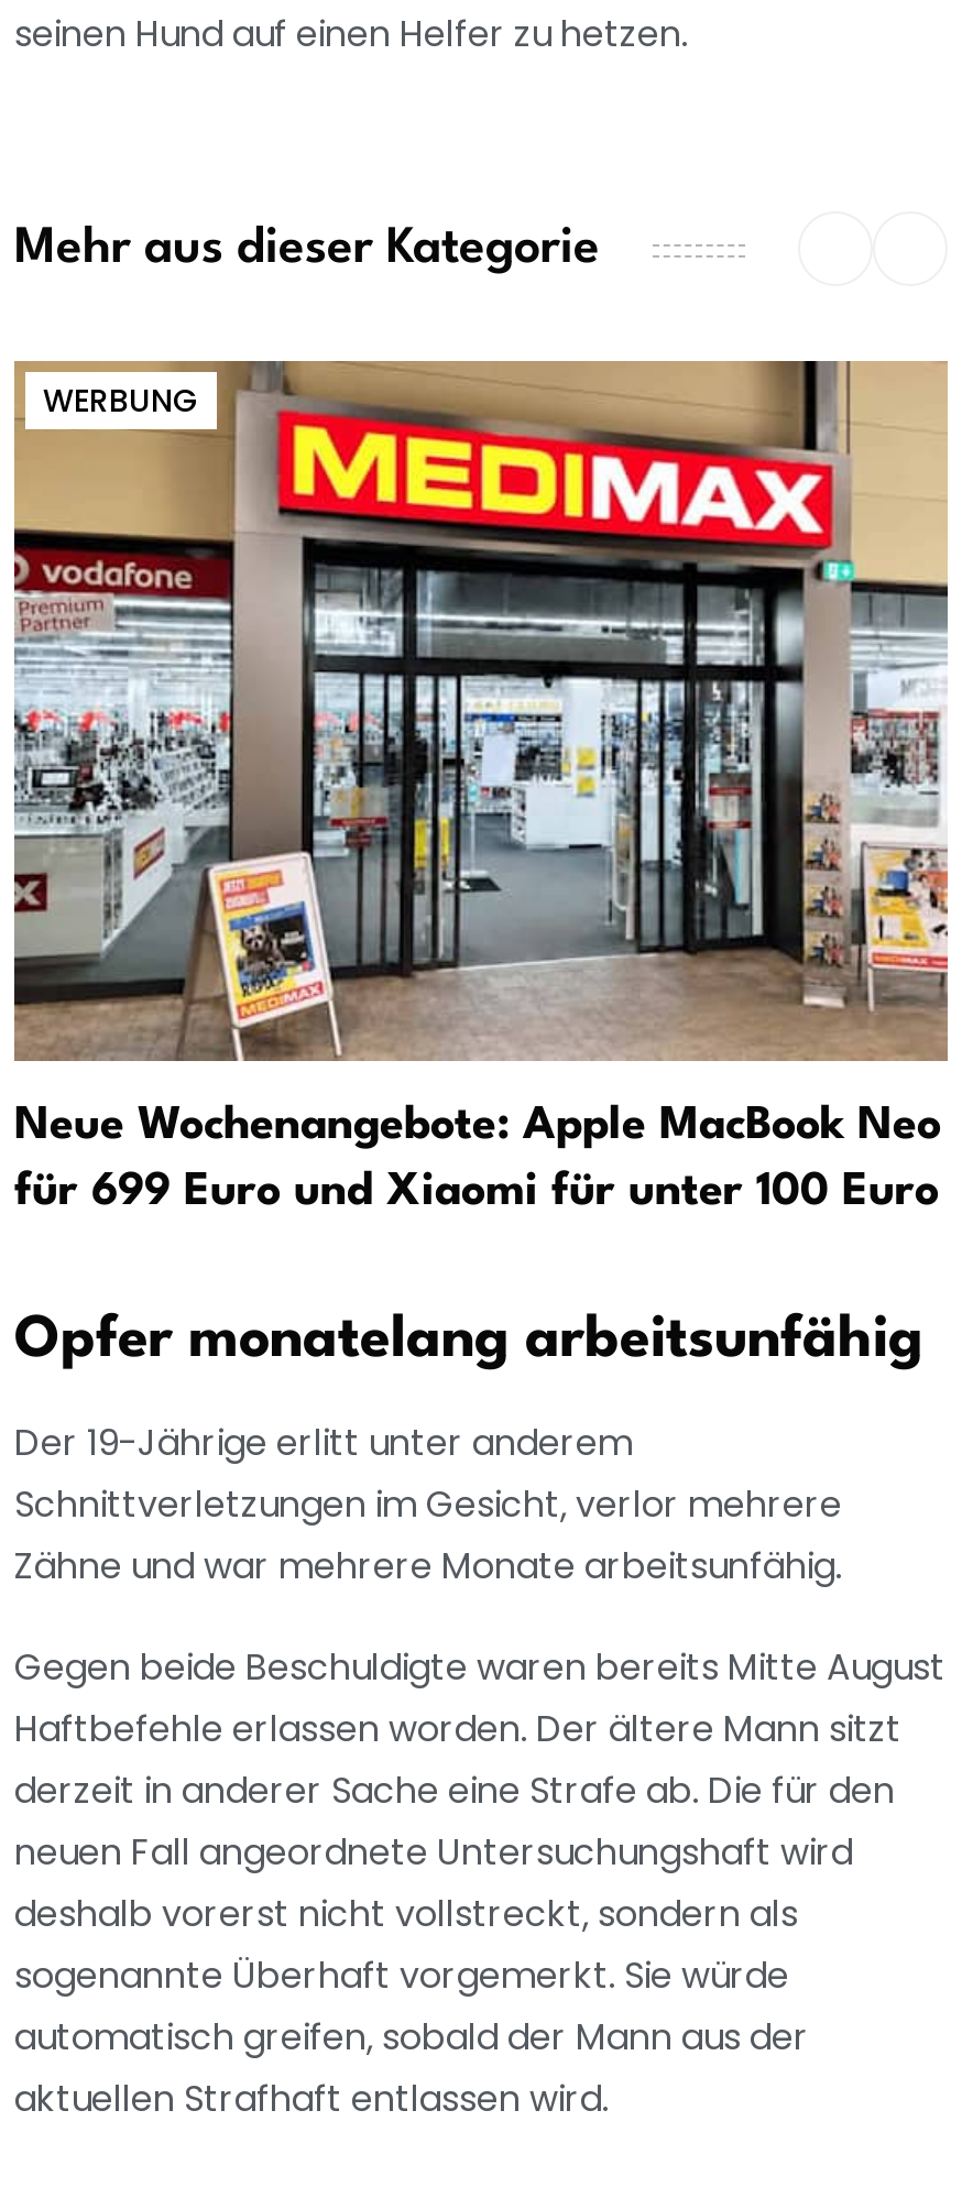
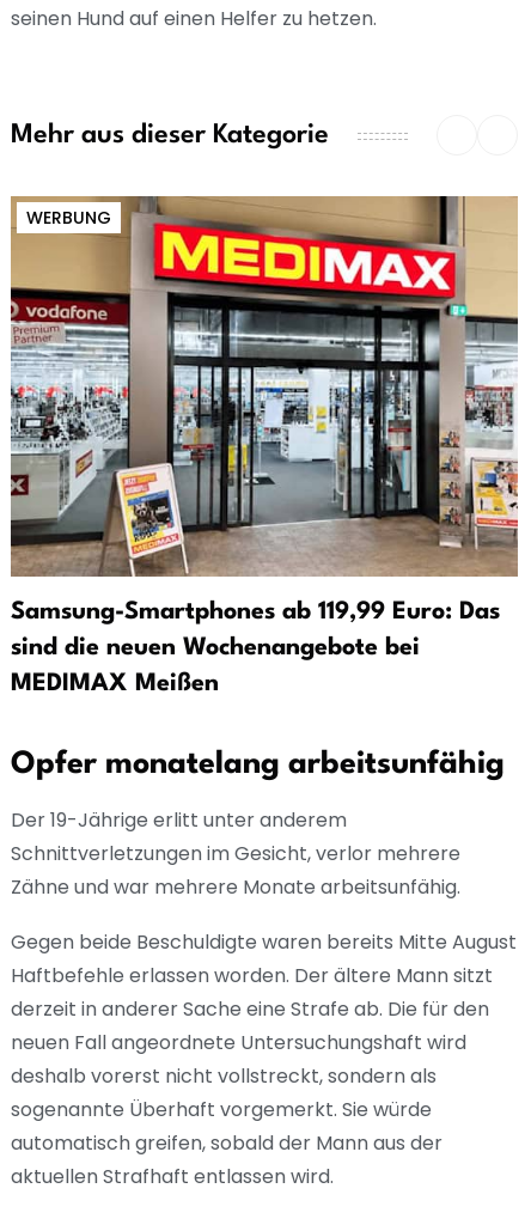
- Neue Wochenangebote: Apple MacBook Neo
- für 699 Euro und Xiaomi für unter 100 Euro
+ Samsung-Smartphones ab 119,99 Euro: Das
+ sind die neuen Wochenangebote bei
+ MEDIMAX Meißen
